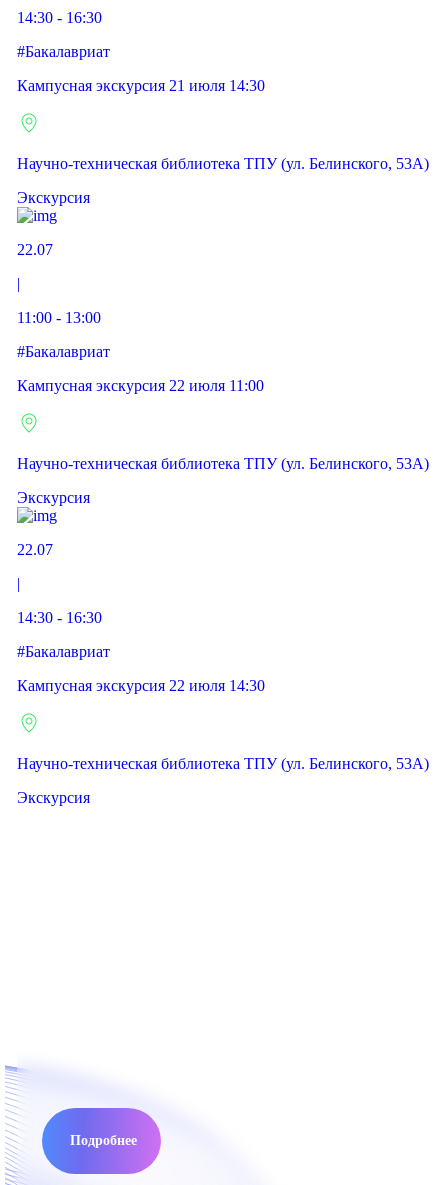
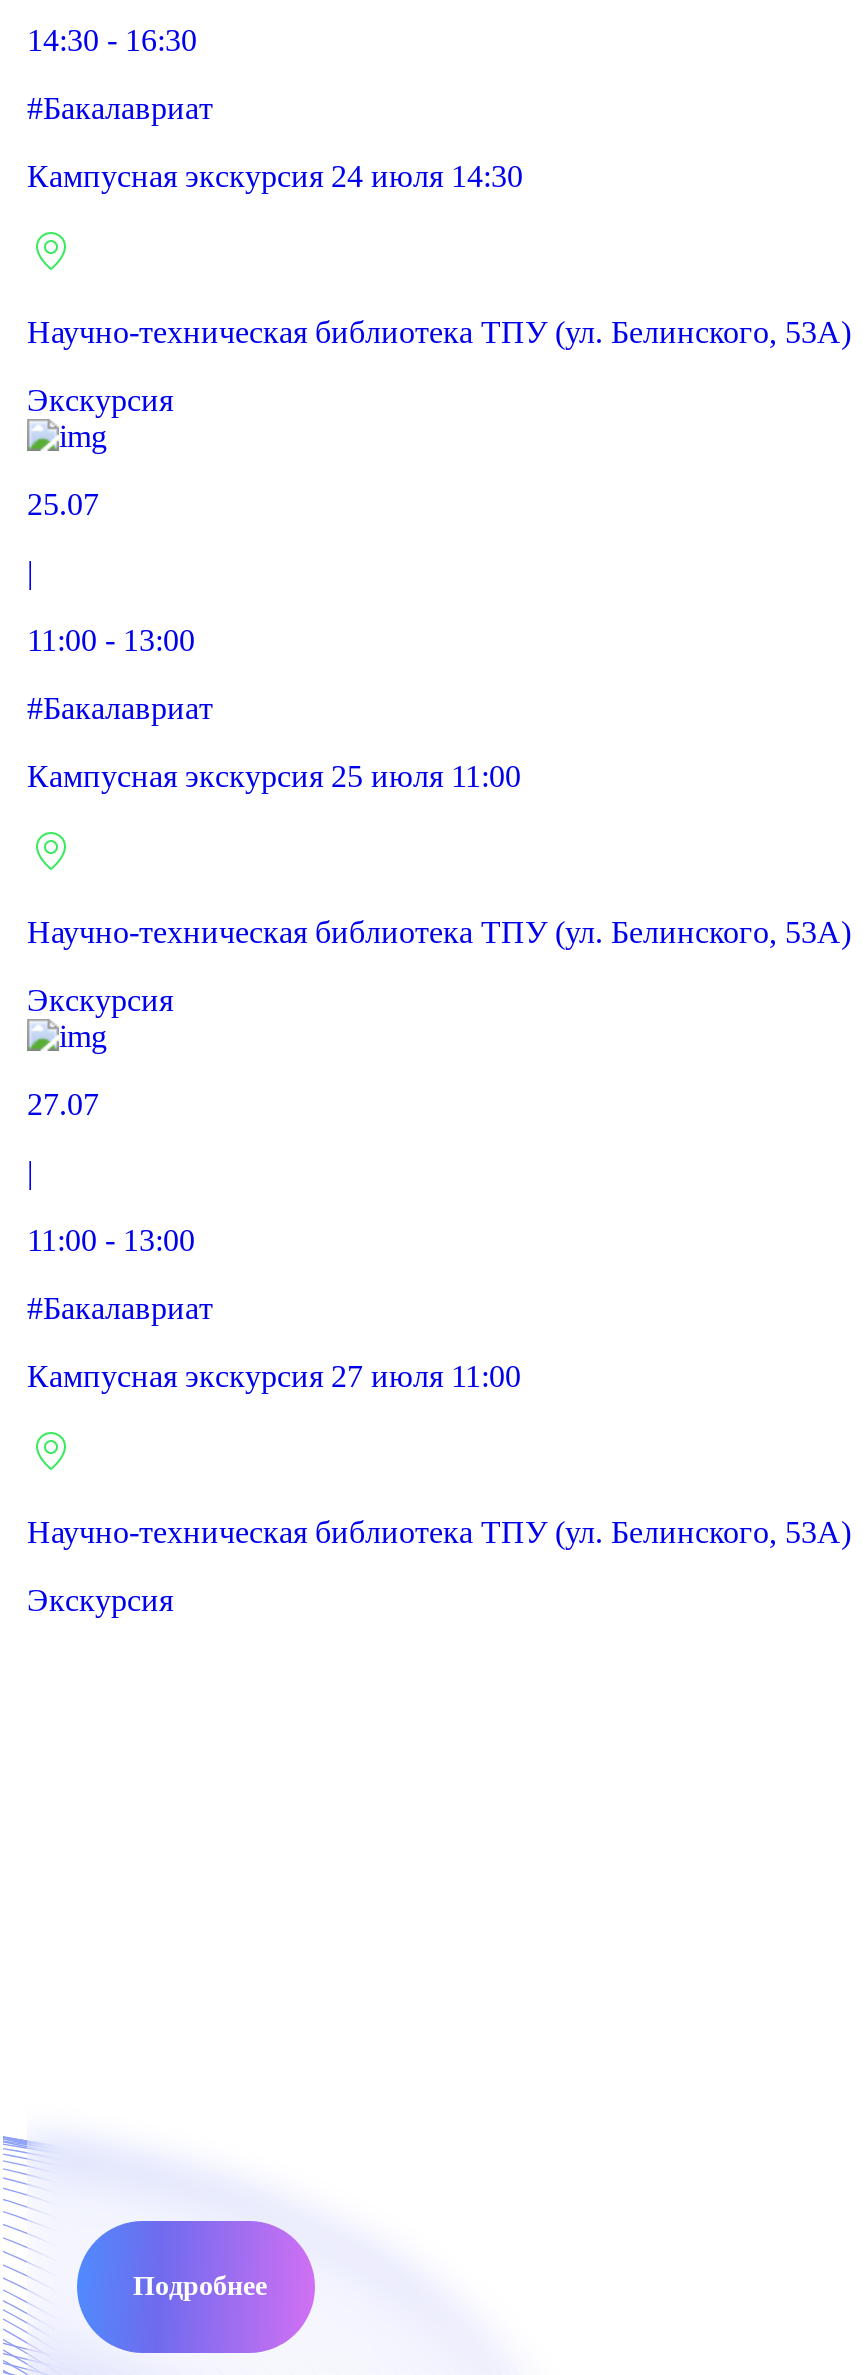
- Кампусная экскурсия 21 июля 14:30
+ Кампусная экскурсия 24 июля 14:30

- 22.07
+ 25.07

- Кампусная экскурсия 22 июля 11:00
+ Кампусная экскурсия 25 июля 11:00

- 22.07
+ 27.07

- 14:30 - 16:30
+ 11:00 - 13:00

- Кампусная экскурсия 22 июля 14:30
+ Кампусная экскурсия 27 июля 11:00
